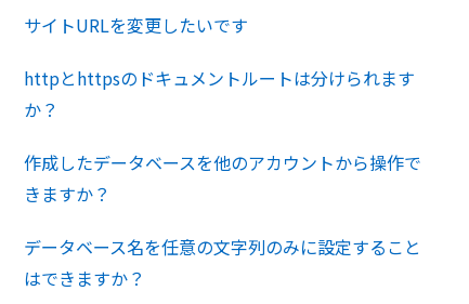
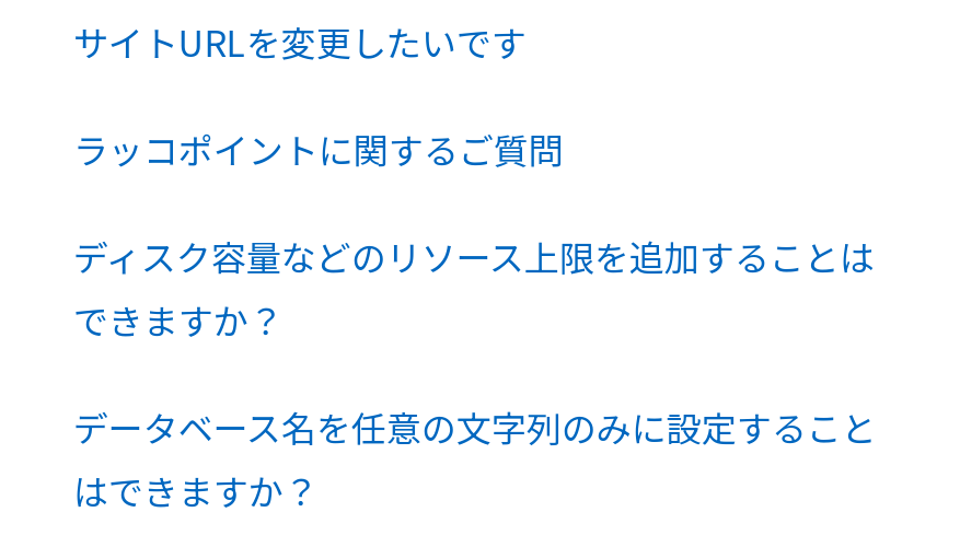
- httpとhttpsのドキュメントルートは分けられます
- か？
+ ラッコポイントに関するご質問

- 作成したデータベースを他のアカウントから操作で
- きますか？
+ ディスク容量などのリソース上限を追加することは
+ できますか？
